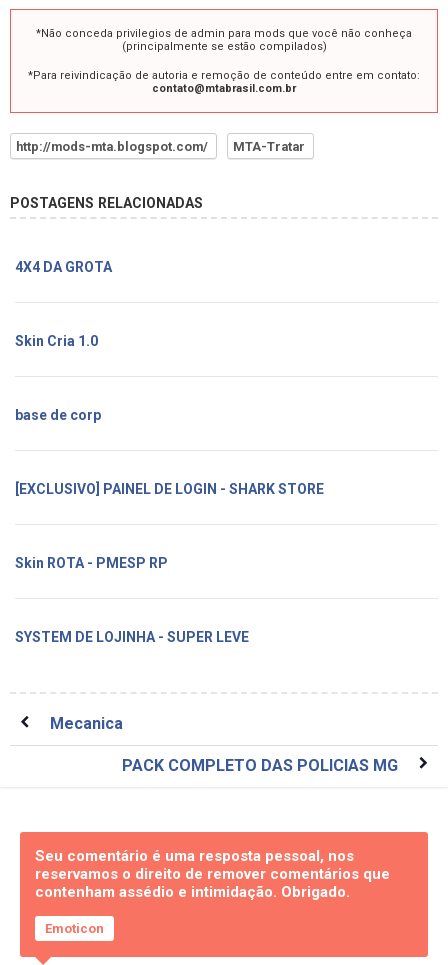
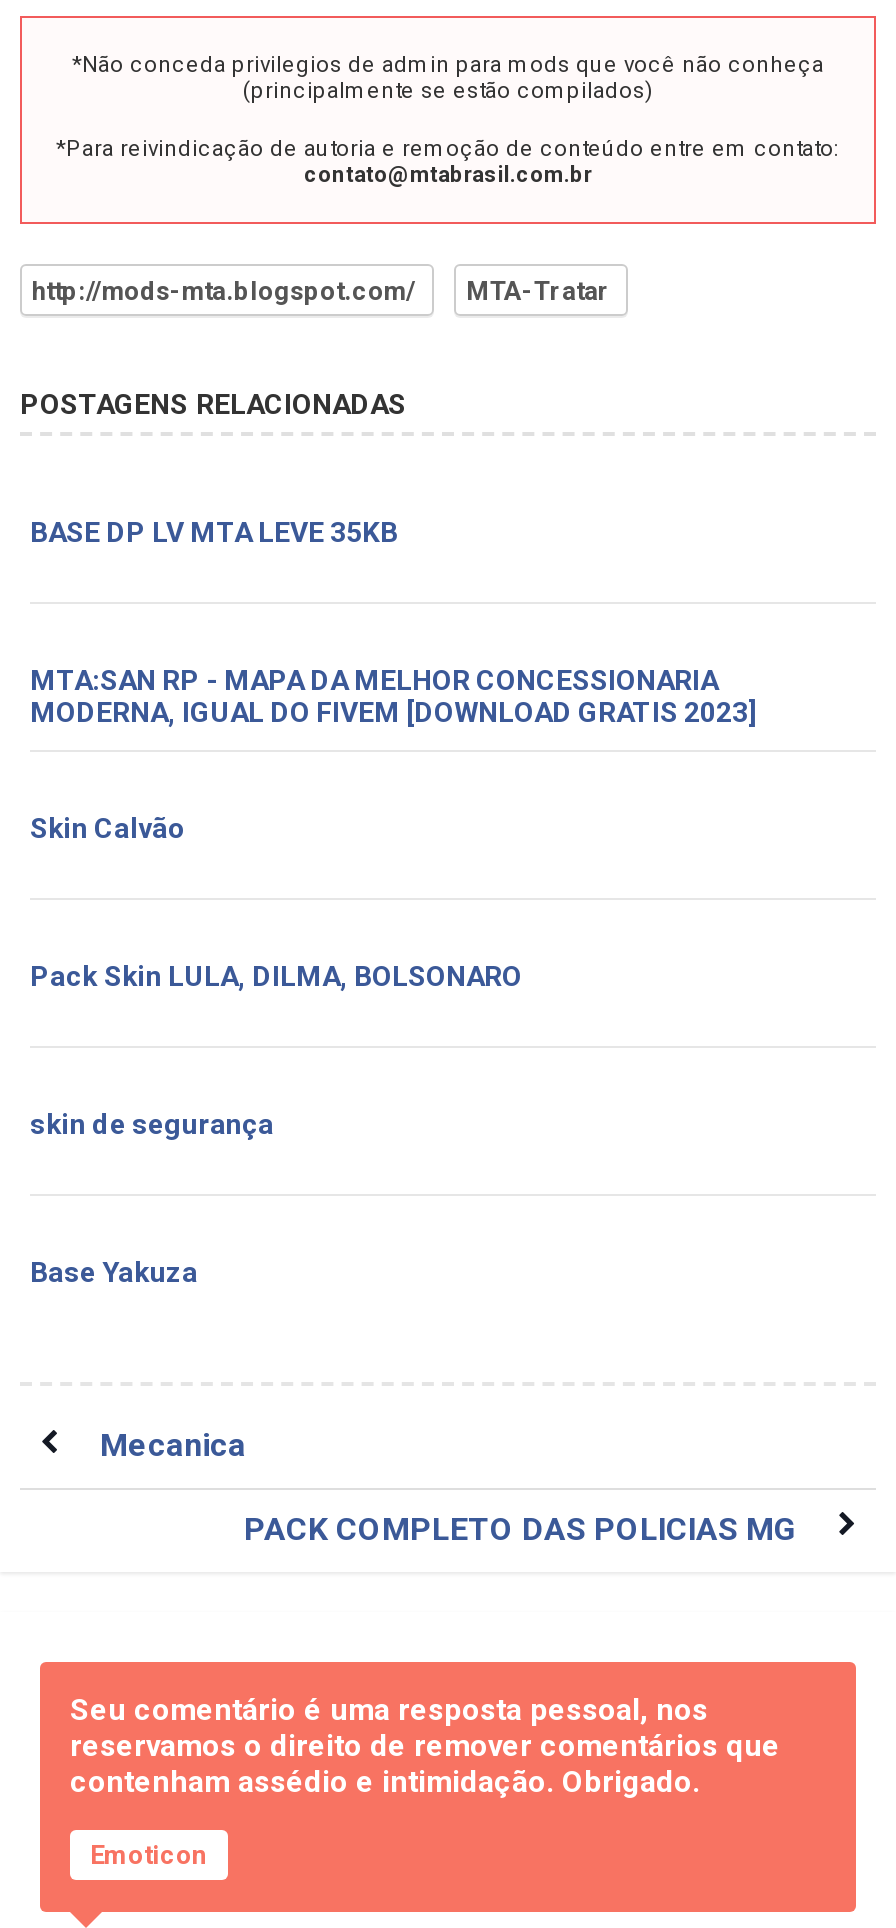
- 4X4 DA GROTA
+ BASE DP LV MTA LEVE 35KB

- Skin Cria 1.0
+ MTA:SAN RP - MAPA DA MELHOR CONCESSIONARIA
+ MODERNA, IGUAL DO FIVEM [DOWNLOAD GRATIS 2023]

- base de corp
+ Skin Calvão

- [EXCLUSIVO] PAINEL DE LOGIN - SHARK STORE
+ Pack Skin LULA, DILMA, BOLSONARO

- Skin ROTA - PMESP RP
+ skin de segurança

- SYSTEM DE LOJINHA - SUPER LEVE
+ Base Yakuza
